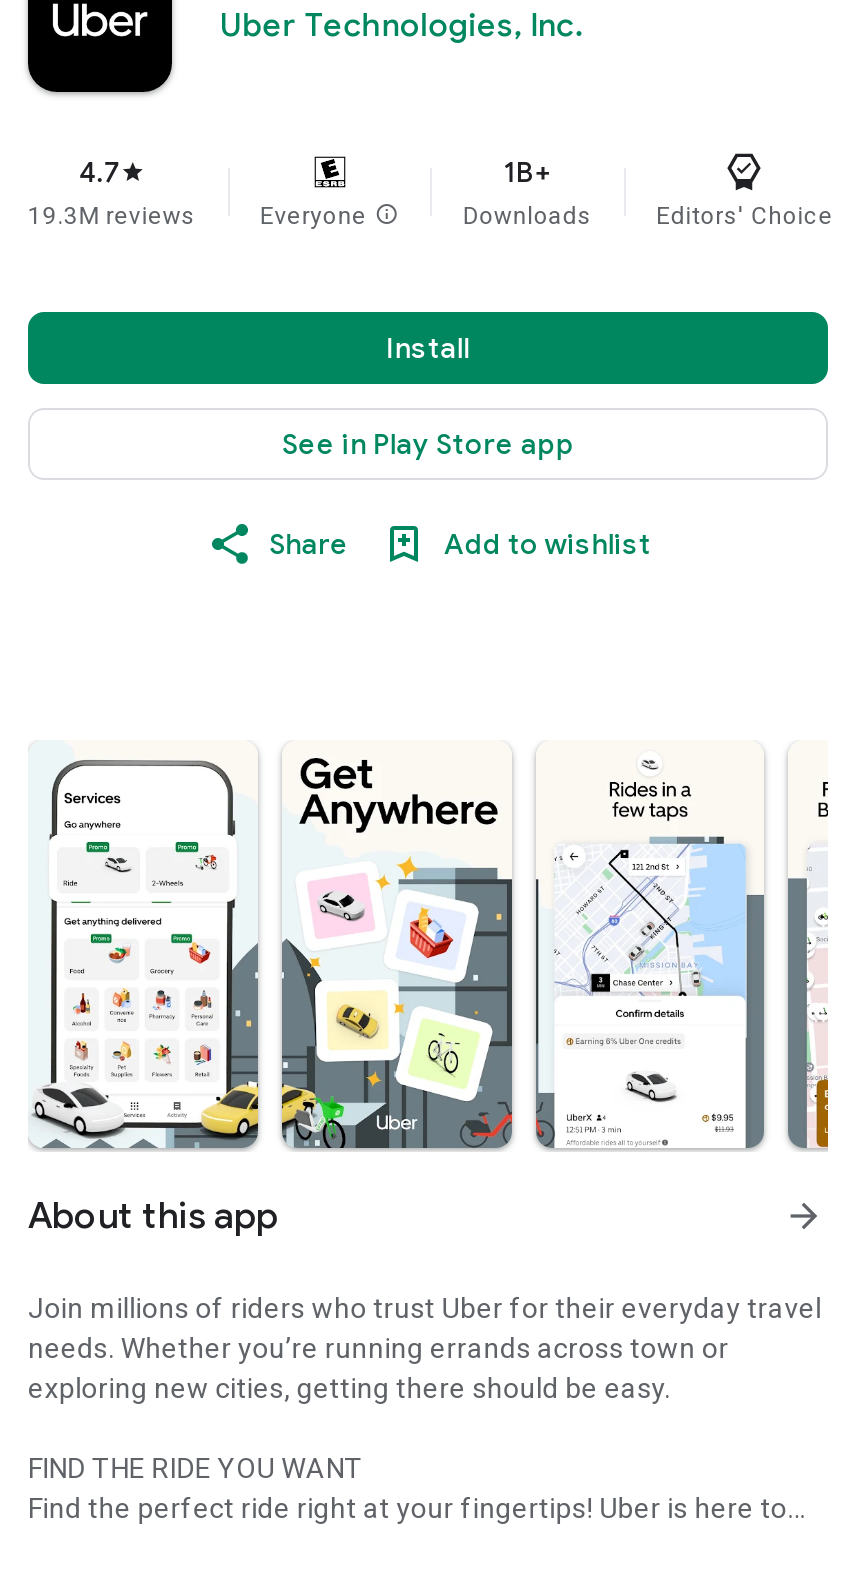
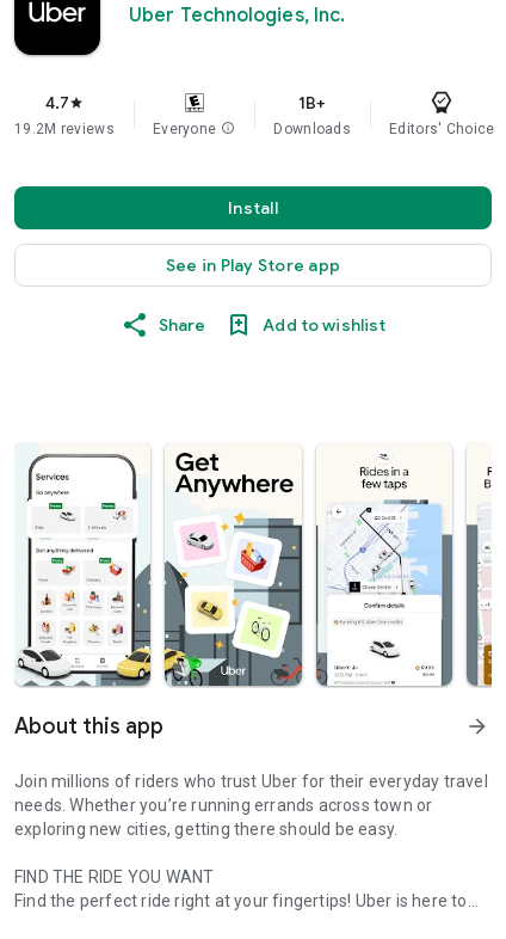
- 19.3M reviews
+ 19.2M reviews
